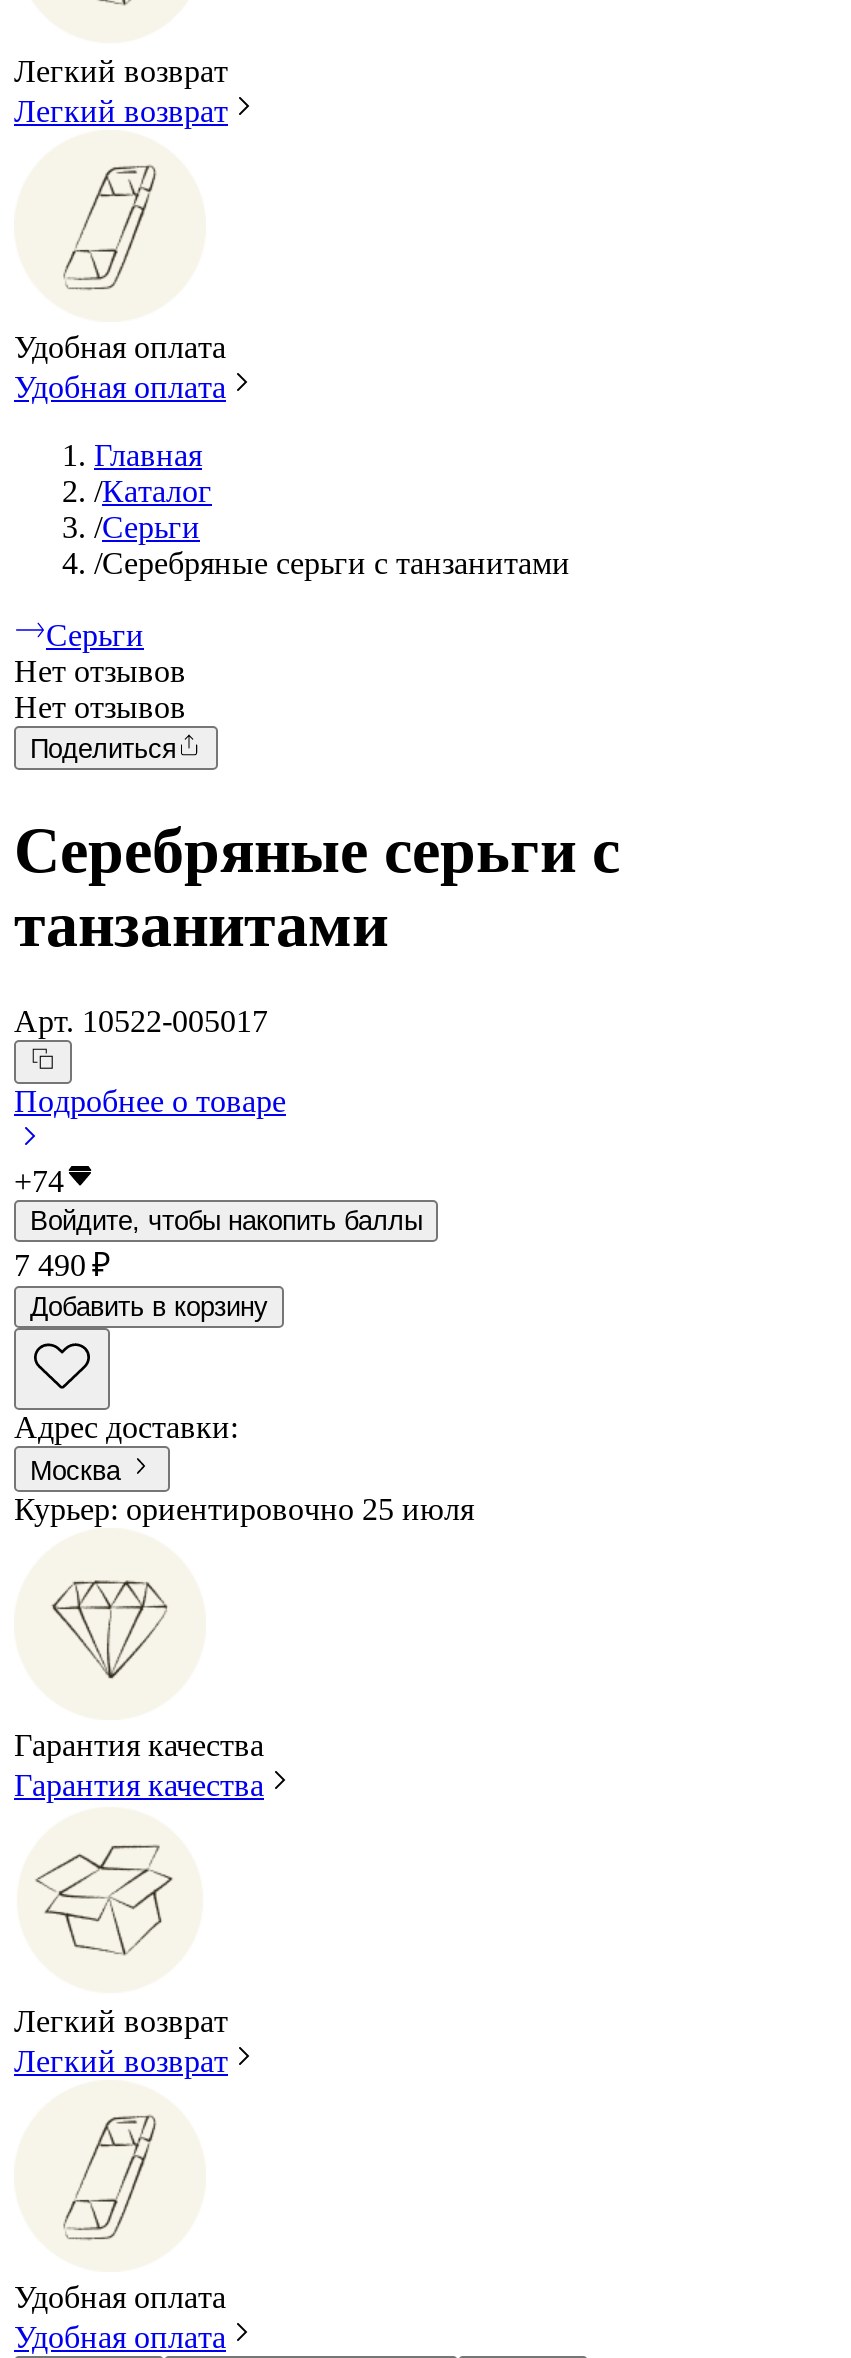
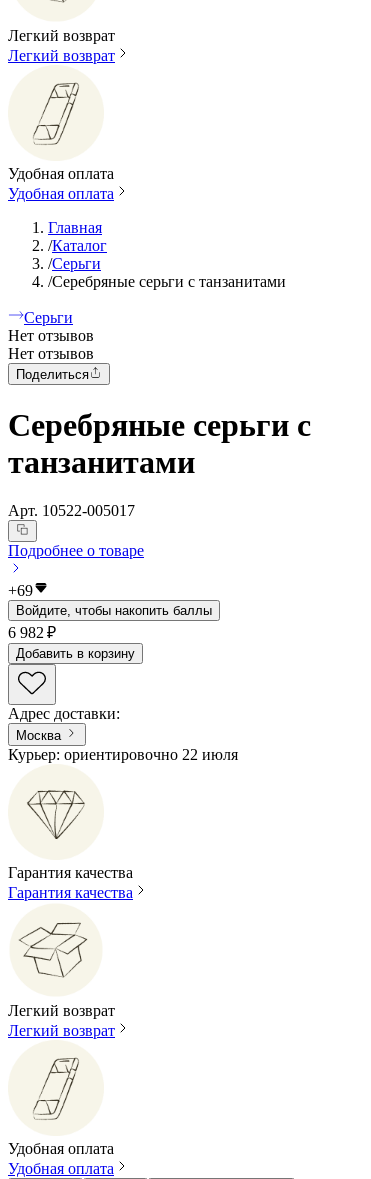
- +74
+ +69

- 7 490 ₽
+ 6 982 ₽

- Курьер: ориентировочно 25 июля
+ Курьер: ориентировочно 22 июля
